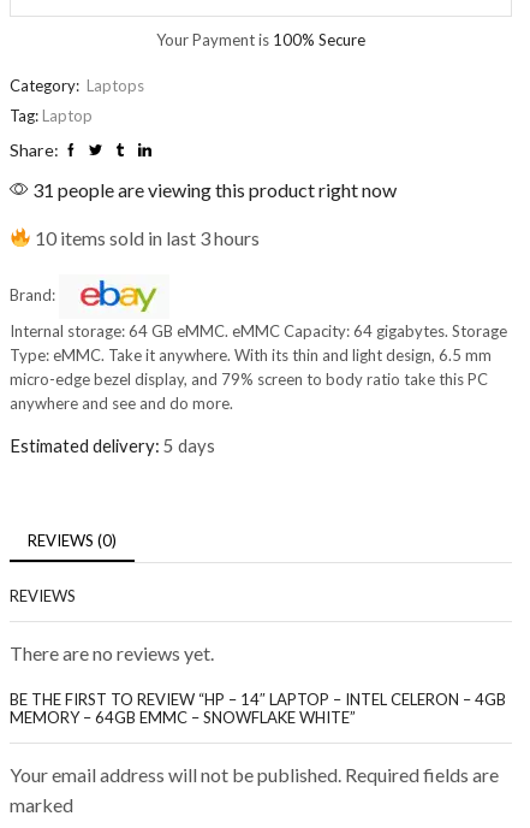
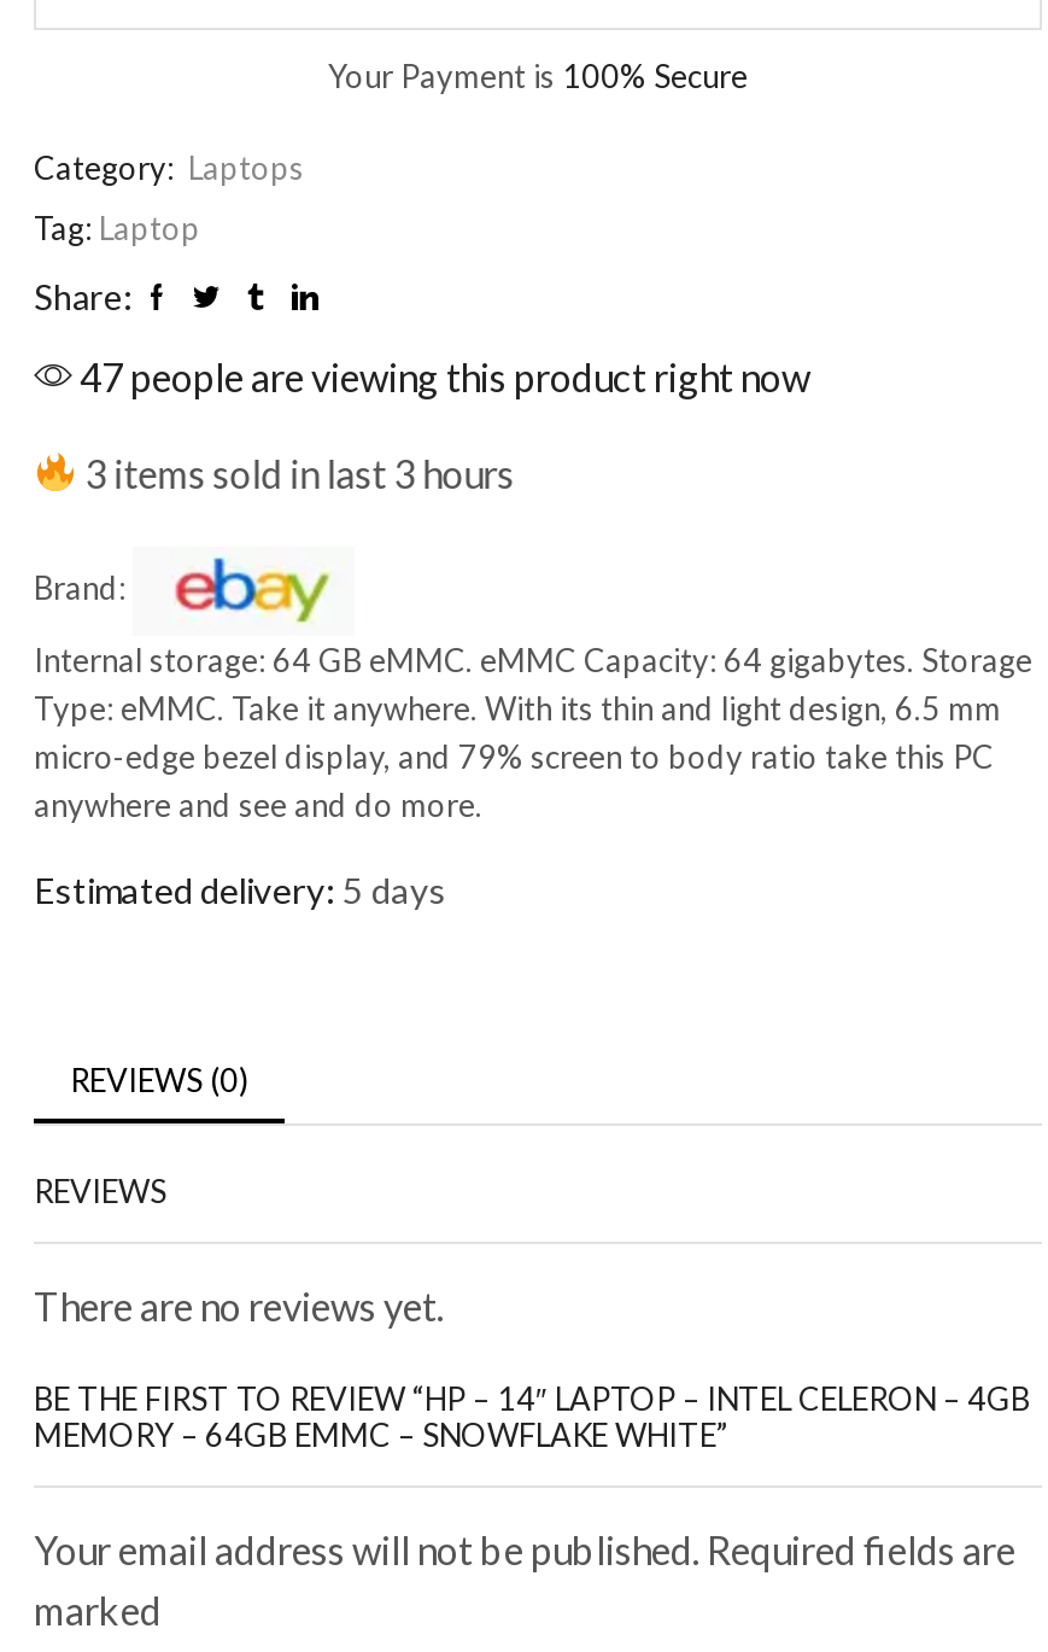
- 31 people are viewing this product right now
+ 47 people are viewing this product right now

- 10 items sold in last 3 hours
+ 3 items sold in last 3 hours
